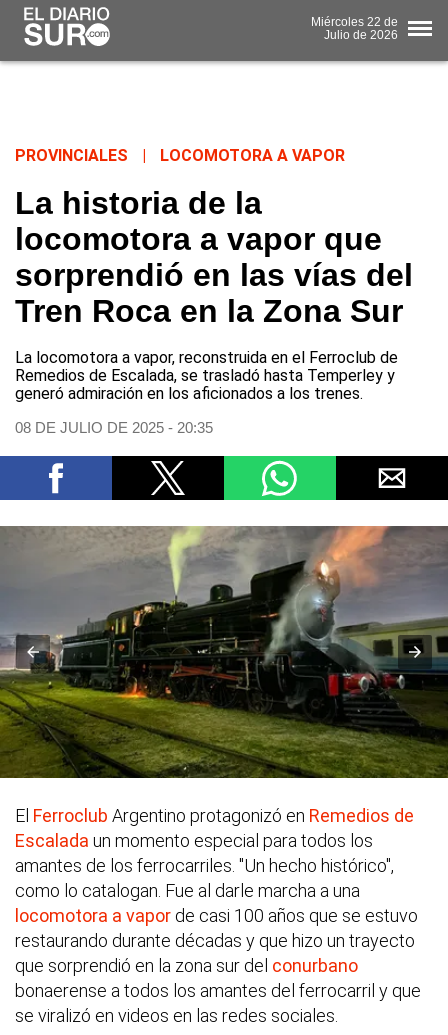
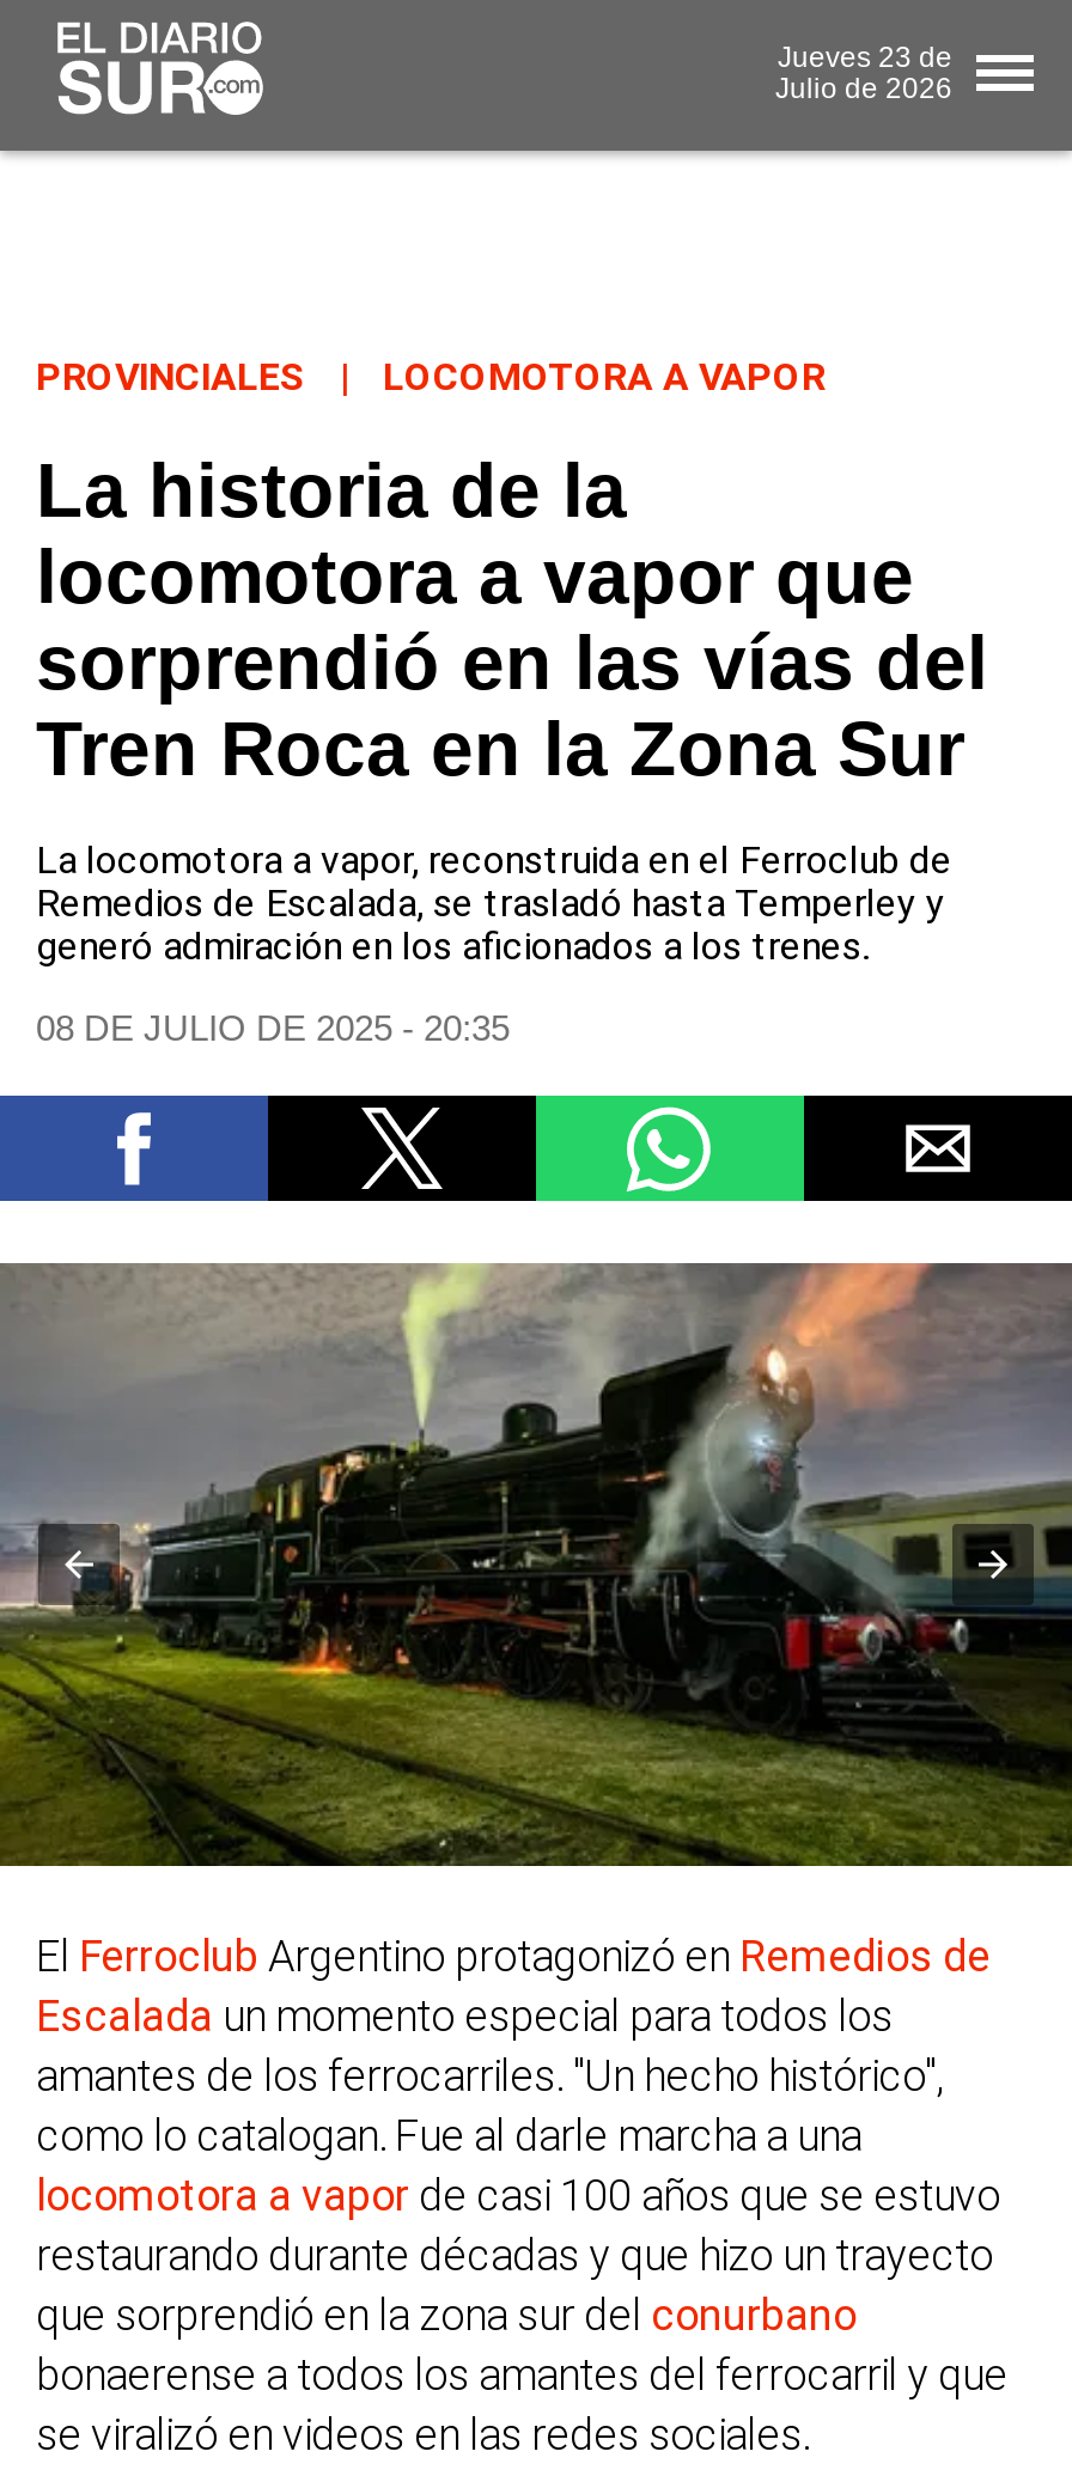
- Miércoles 22 de
+ Jueves 23 de
